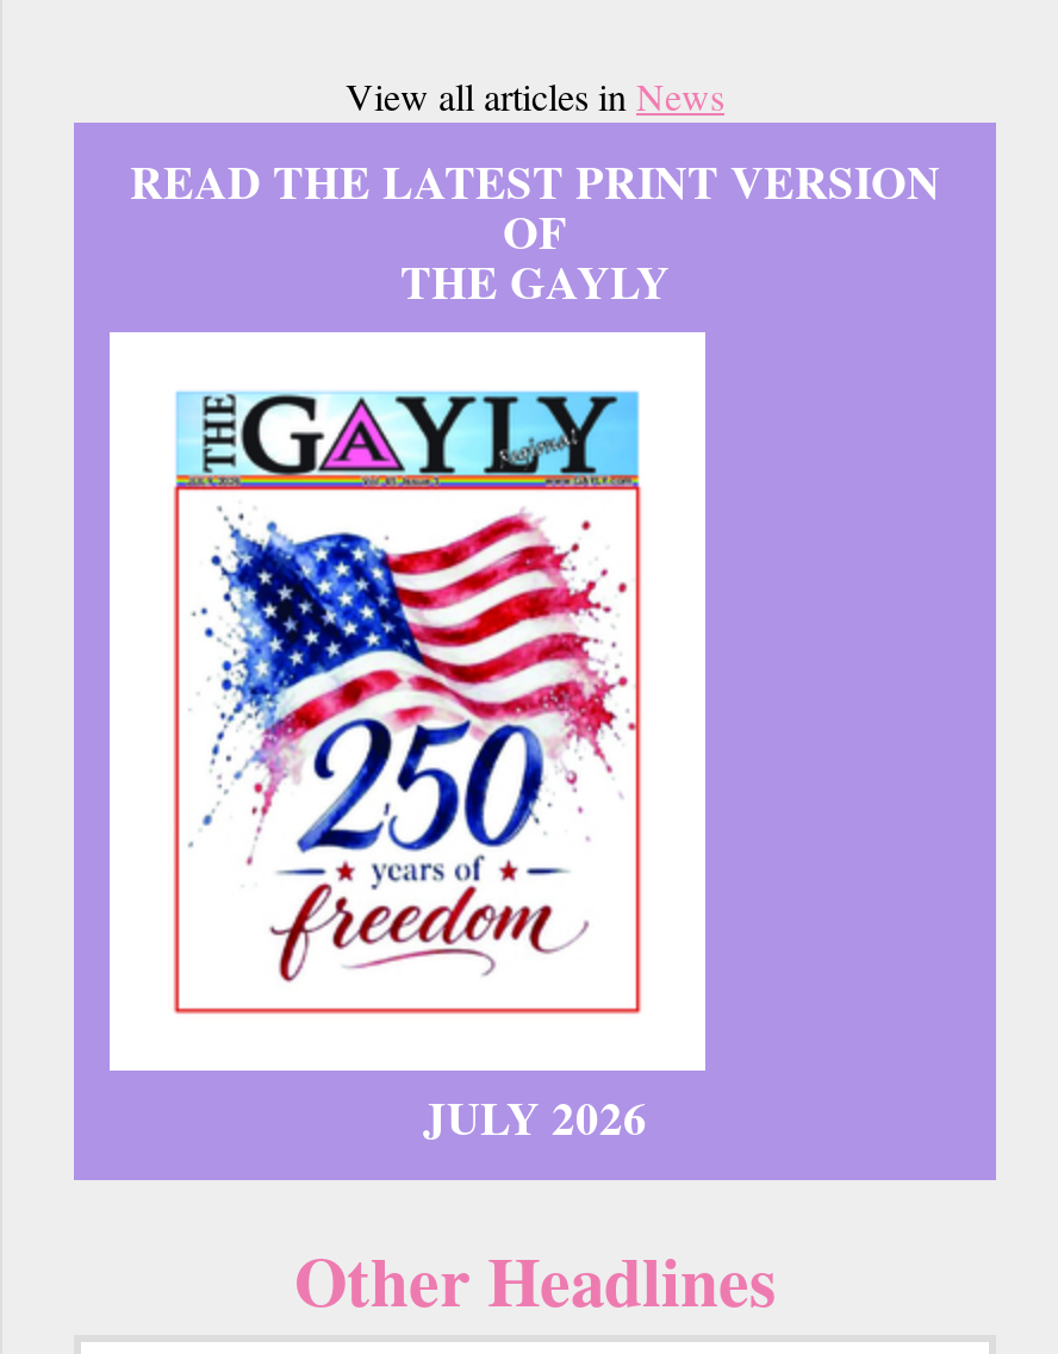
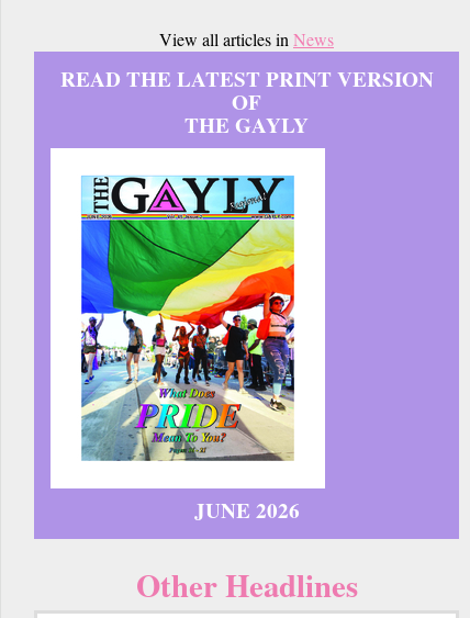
- [image]
- JULY 2026
+ [image]
+ JUNE 2026
